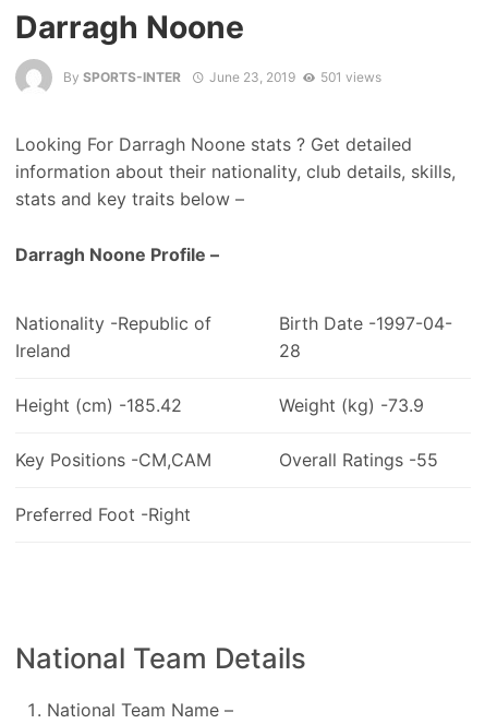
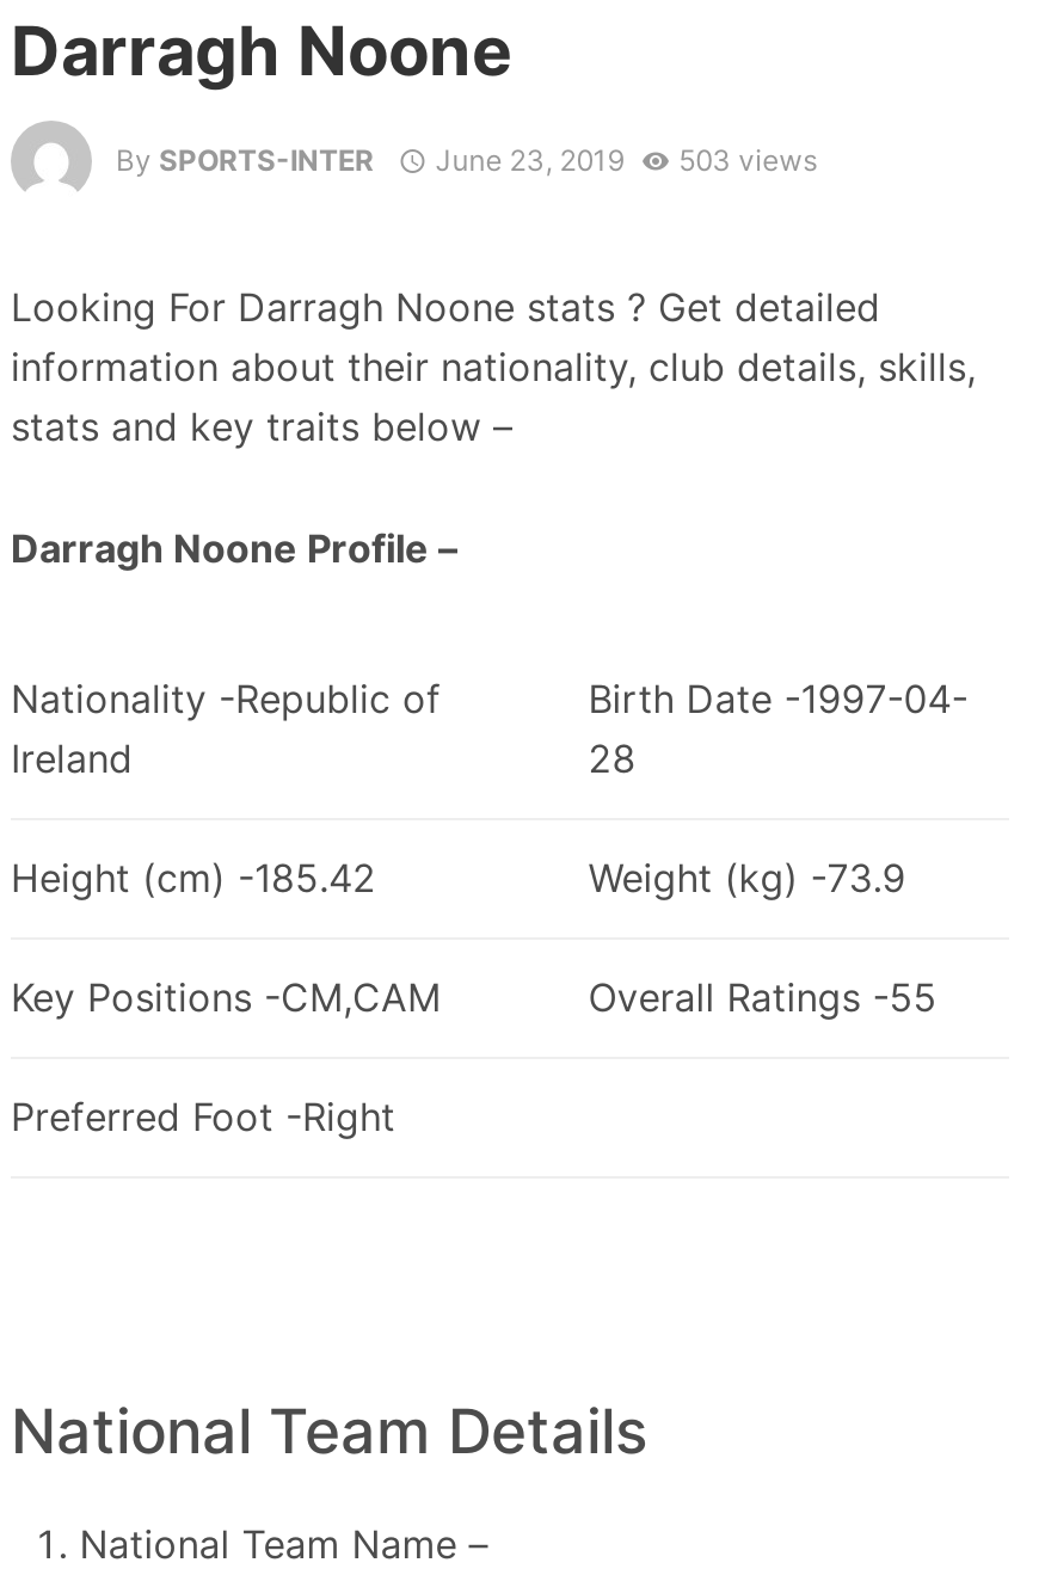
- By SPORTS-INTER June 23, 2019 501 views
+ By SPORTS-INTER June 23, 2019 503 views
